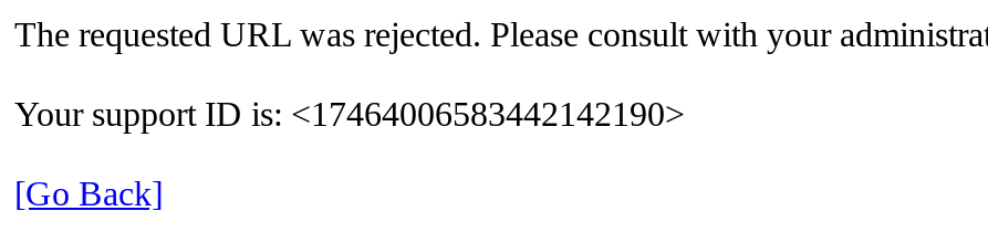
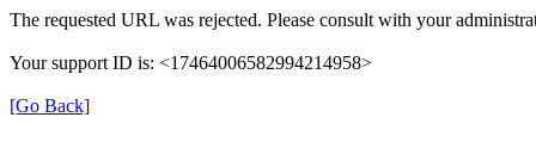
- Your support ID is: <17464006583442142190>
+ Your support ID is: <17464006582994214958>
